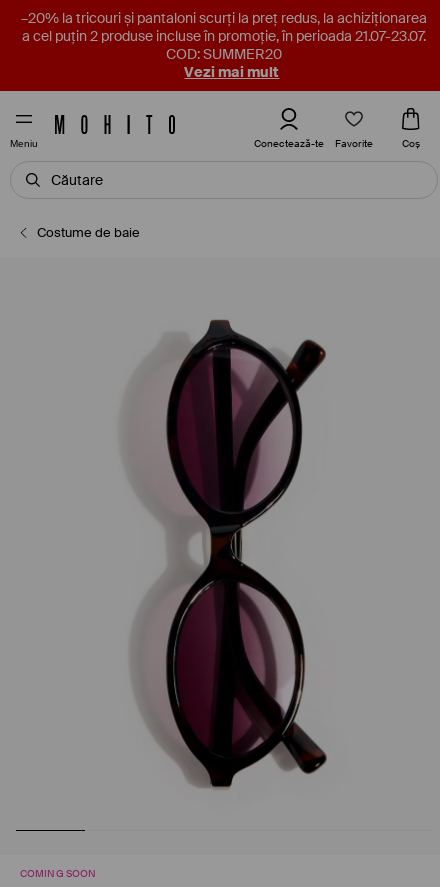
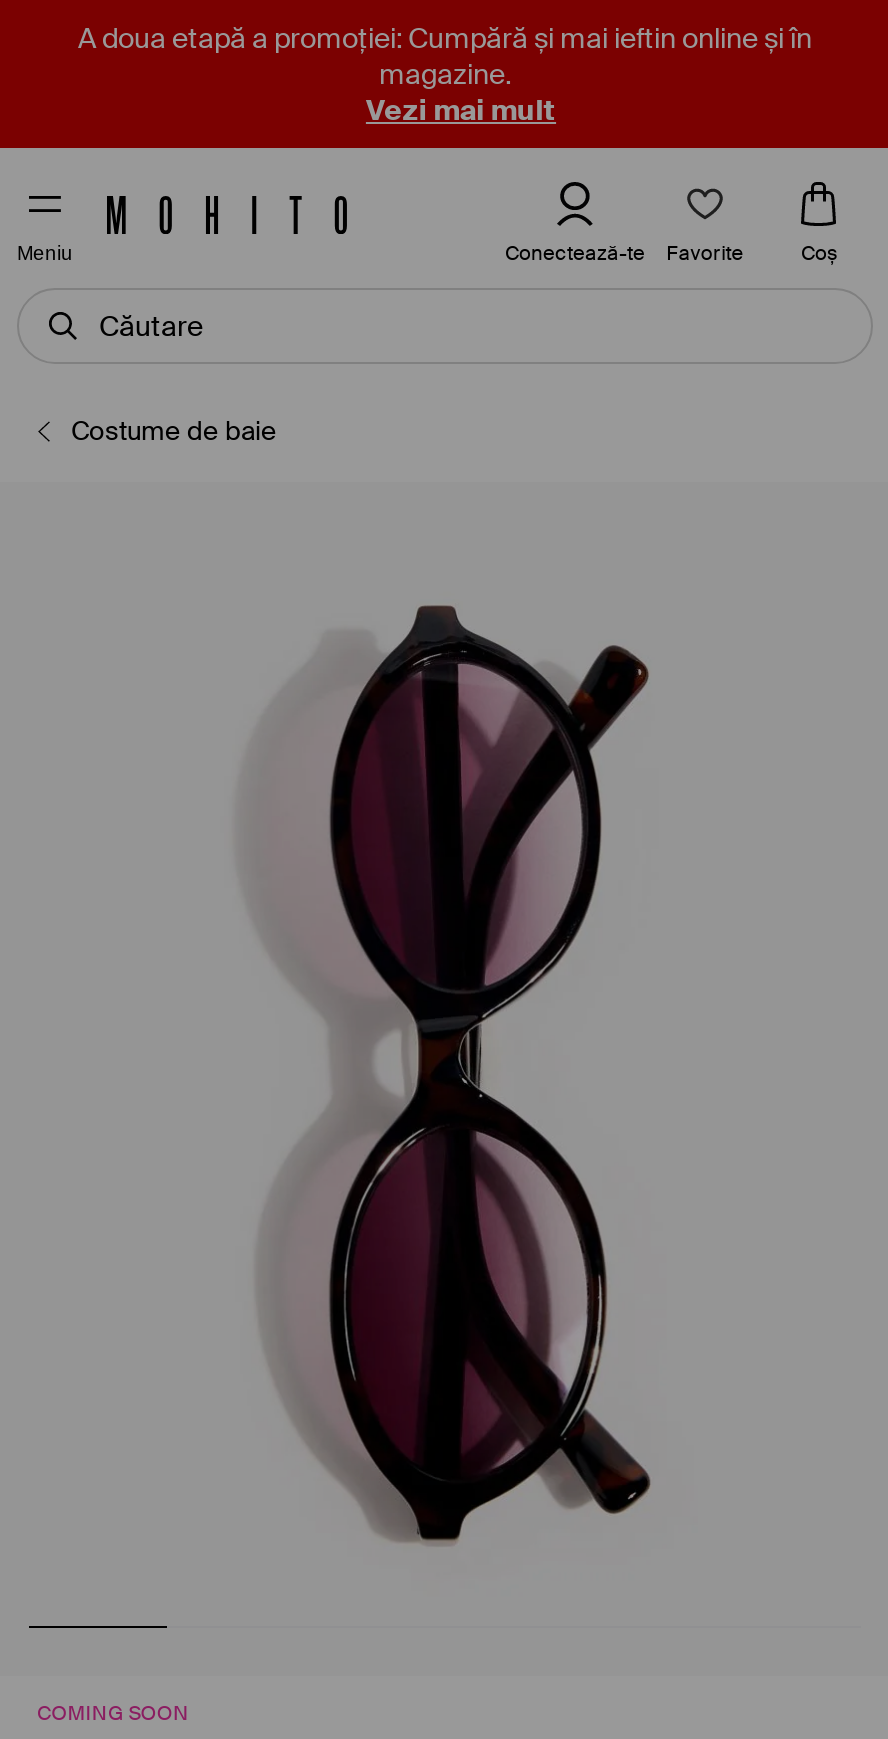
- –20% la tricouri și pantaloni scurți la preț redus, la achiziționarea
- a cel puțin 2 produse incluse în promoție, în perioada 21.07-23.07.
- COD: SUMMER20
+ A doua etapă a promoției: Cumpără și mai ieftin online și în
+ magazine.
